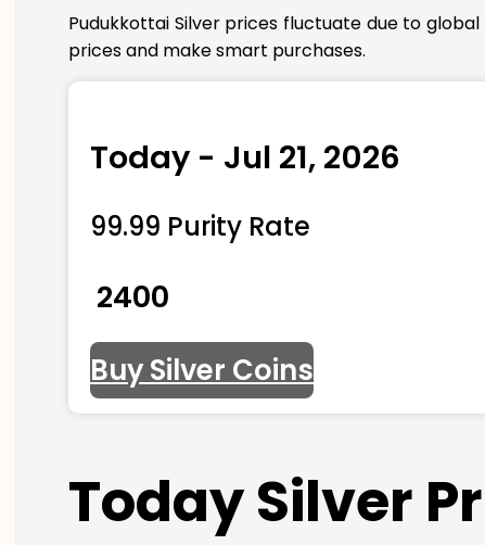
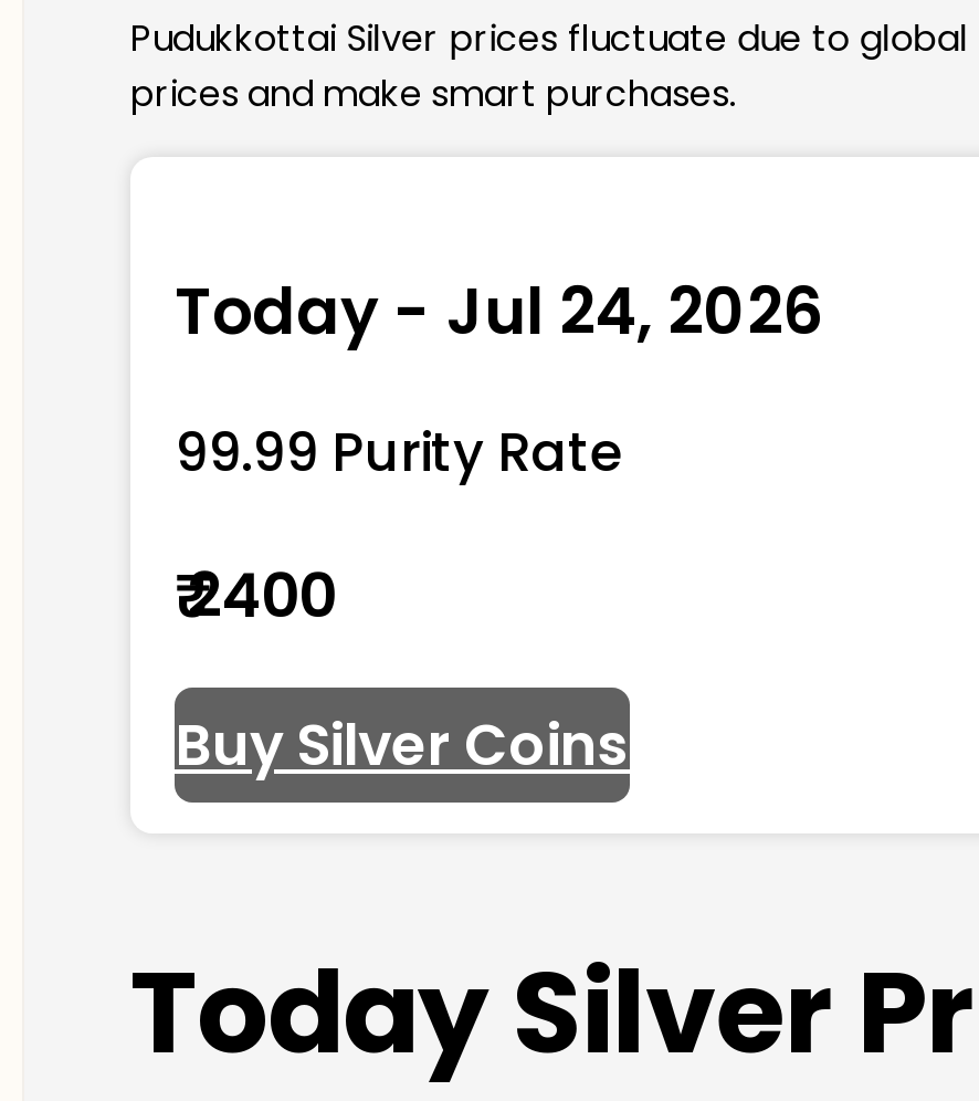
- Today - Jul 21, 2026
+ Today - Jul 24, 2026
